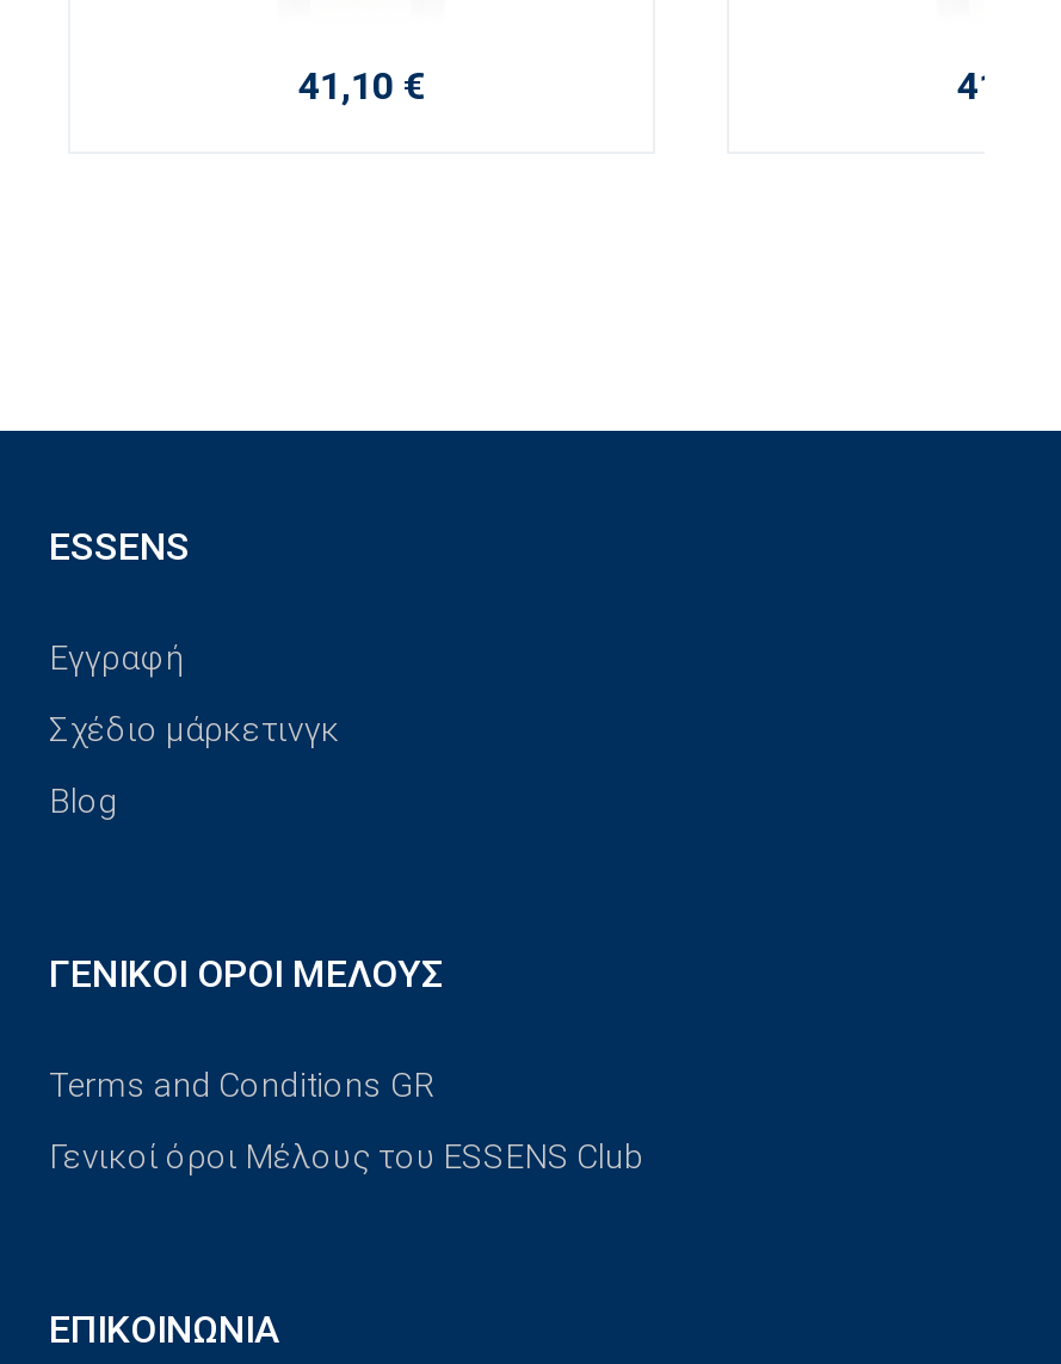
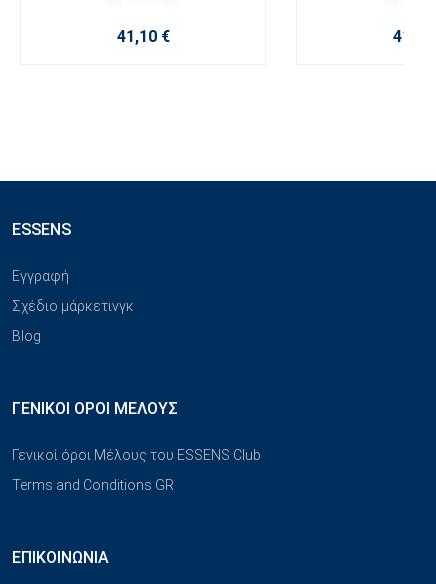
moved down: Terms and Conditions GR

moved up: Γενικοί όροι Μέλους του ESSENS Club
